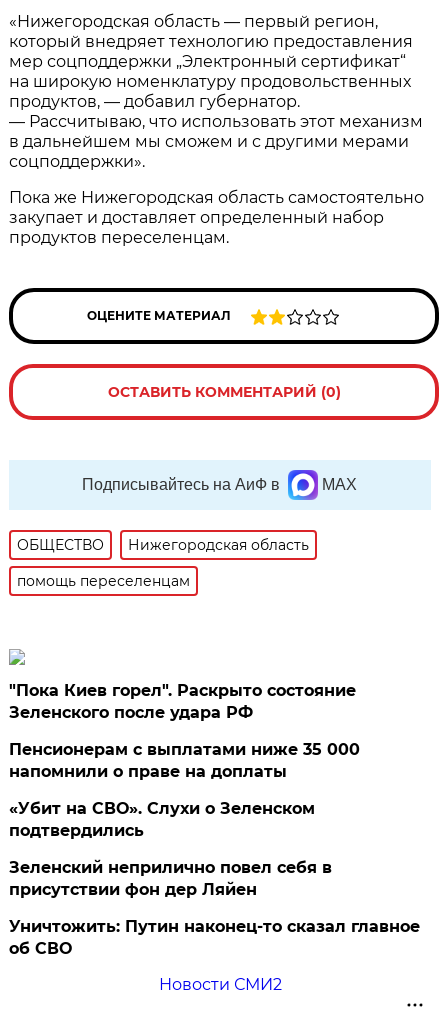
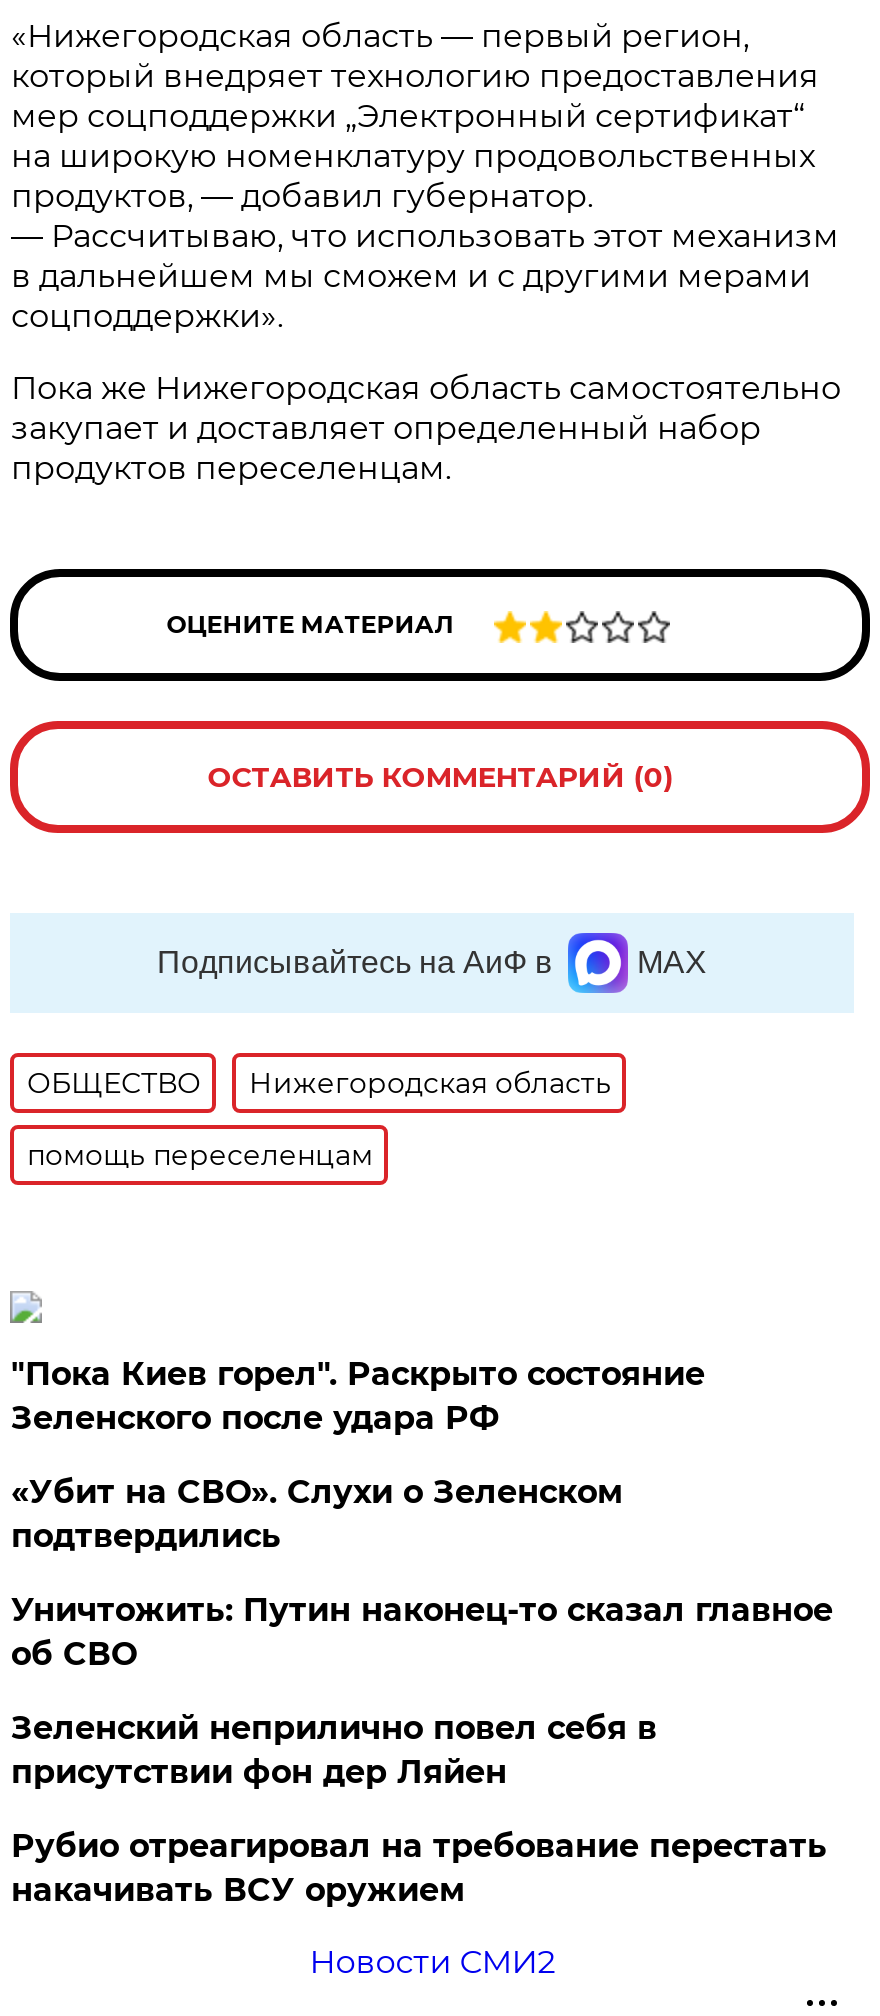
- Пенсионерам с выплатами ниже 35 000
- напомнили о праве на доплаты

moved up: «Убит на СВО». Слухи о Зеленском | подтвердились

+ Рубио отреагировал на требование перестать
+ накачивать ВСУ оружием

moved up: Уничтожить: Путин наконец-то сказал главное | об СВО
